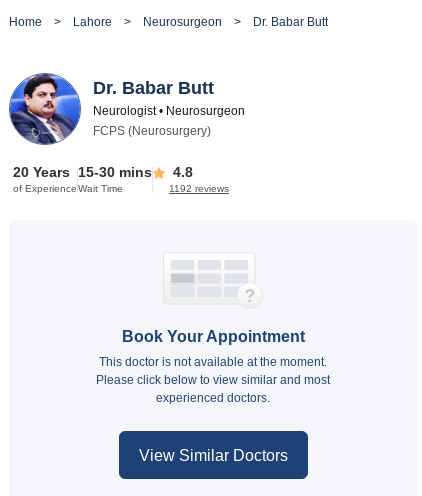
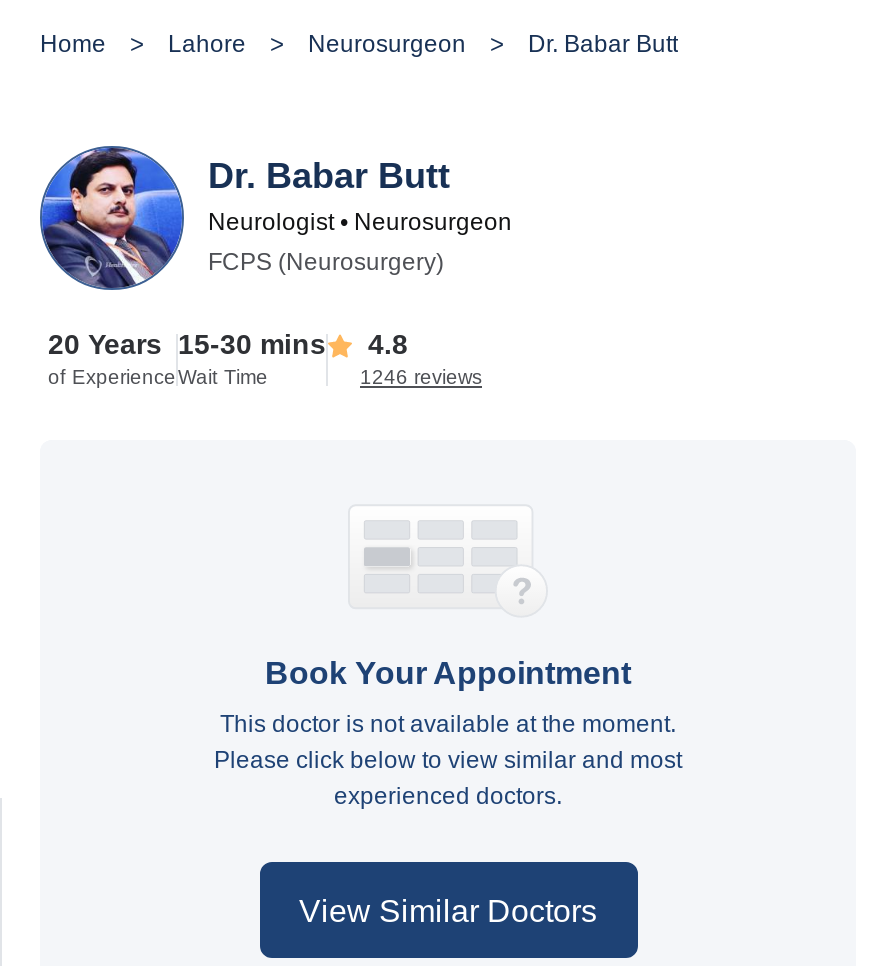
- 1192 reviews
+ 1246 reviews
